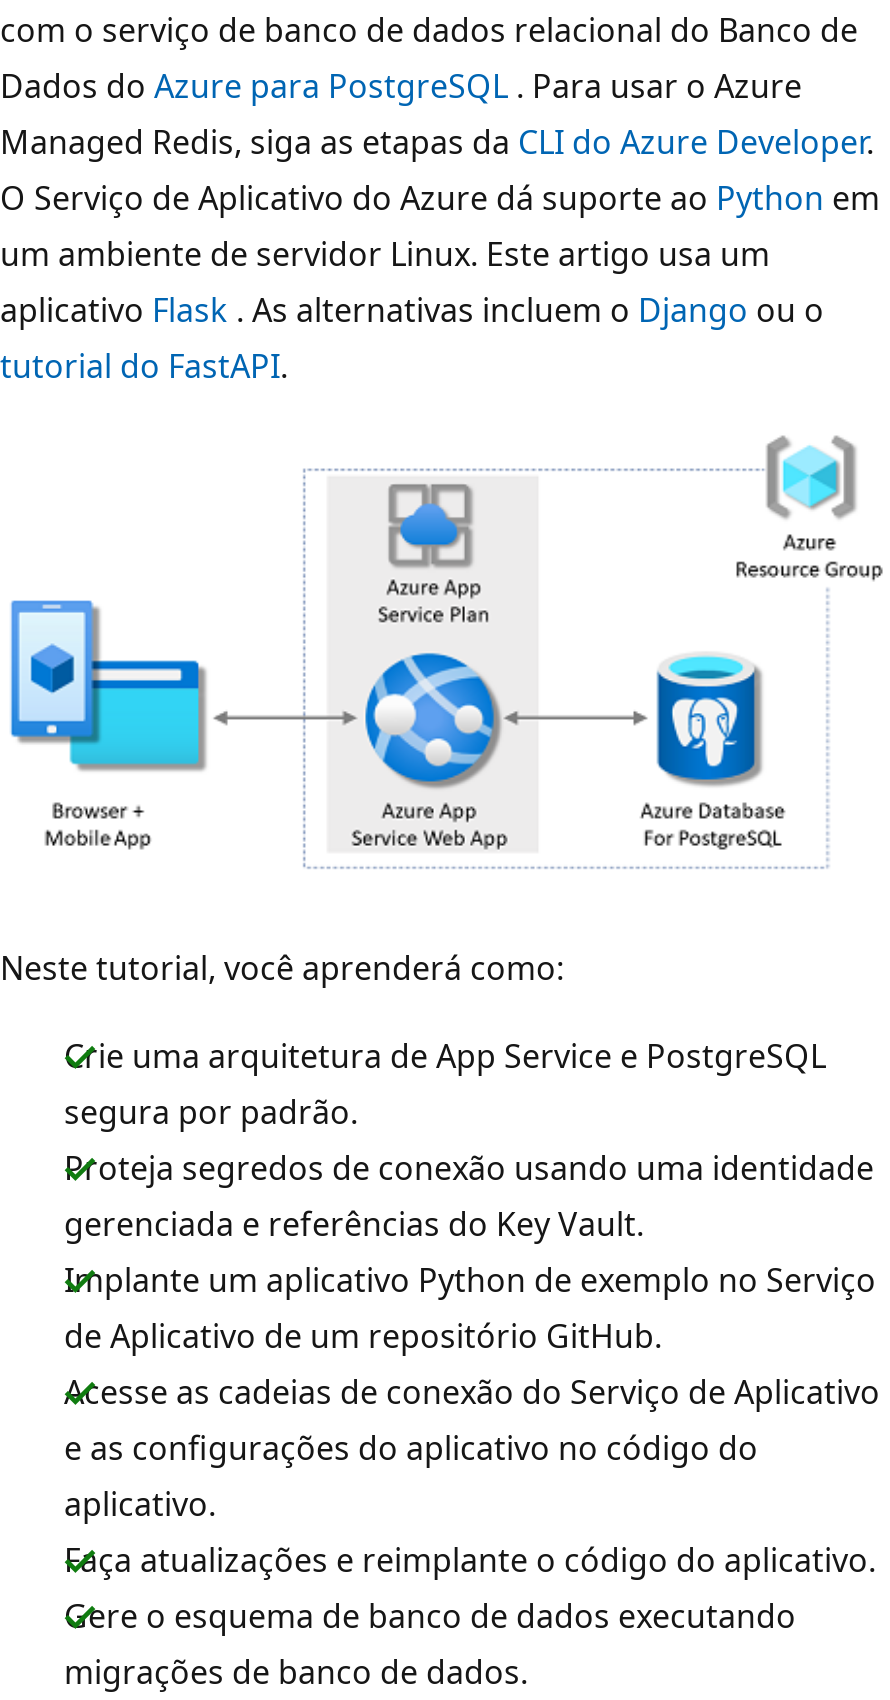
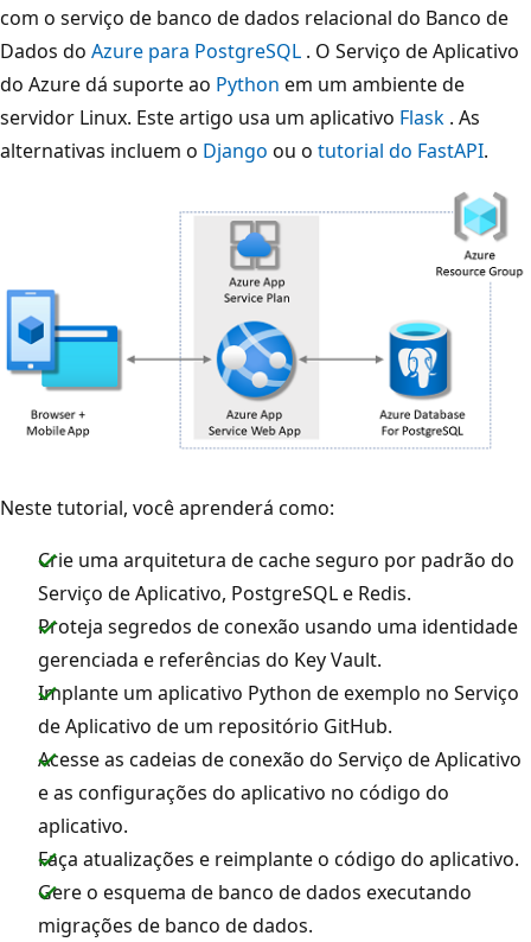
- Dados do Azure para PostgreSQL. Para usar o Azure
- Managed Redis, siga as etapas da CLI do Azure Developer.
- O Serviço de Aplicativo do Azure dá suporte ao Python em
- um ambiente de servidor Linux. Este artigo usa um
- aplicativo Flask. As alternativas incluem o Django ou o
- tutorial do FastAPI.
+ Dados do Azure para PostgreSQL. O Serviço de Aplicativo
+ do Azure dá suporte ao Python em um ambiente de
+ servidor Linux. Este artigo usa um aplicativo Flask. As
+ alternativas incluem o Django ou o tutorial do FastAPI.

- Crie uma arquitetura de App Service e PostgreSQL
- segura por padrão.
+ Crie uma arquitetura de cache seguro por padrão do
+ Serviço de Aplicativo, PostgreSQL e Redis.
